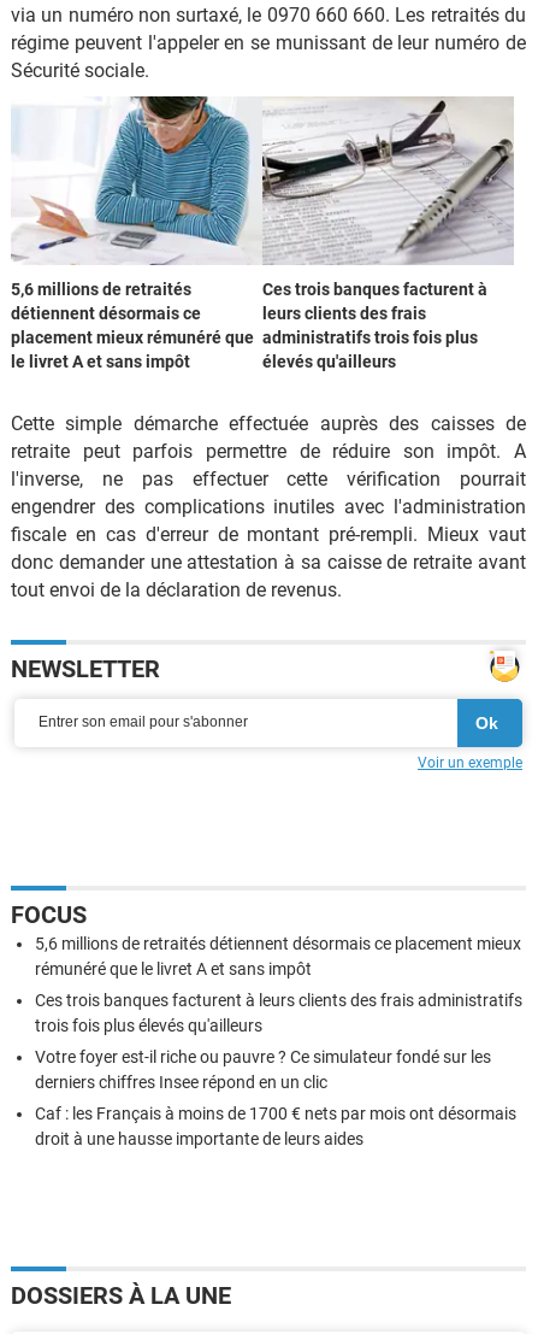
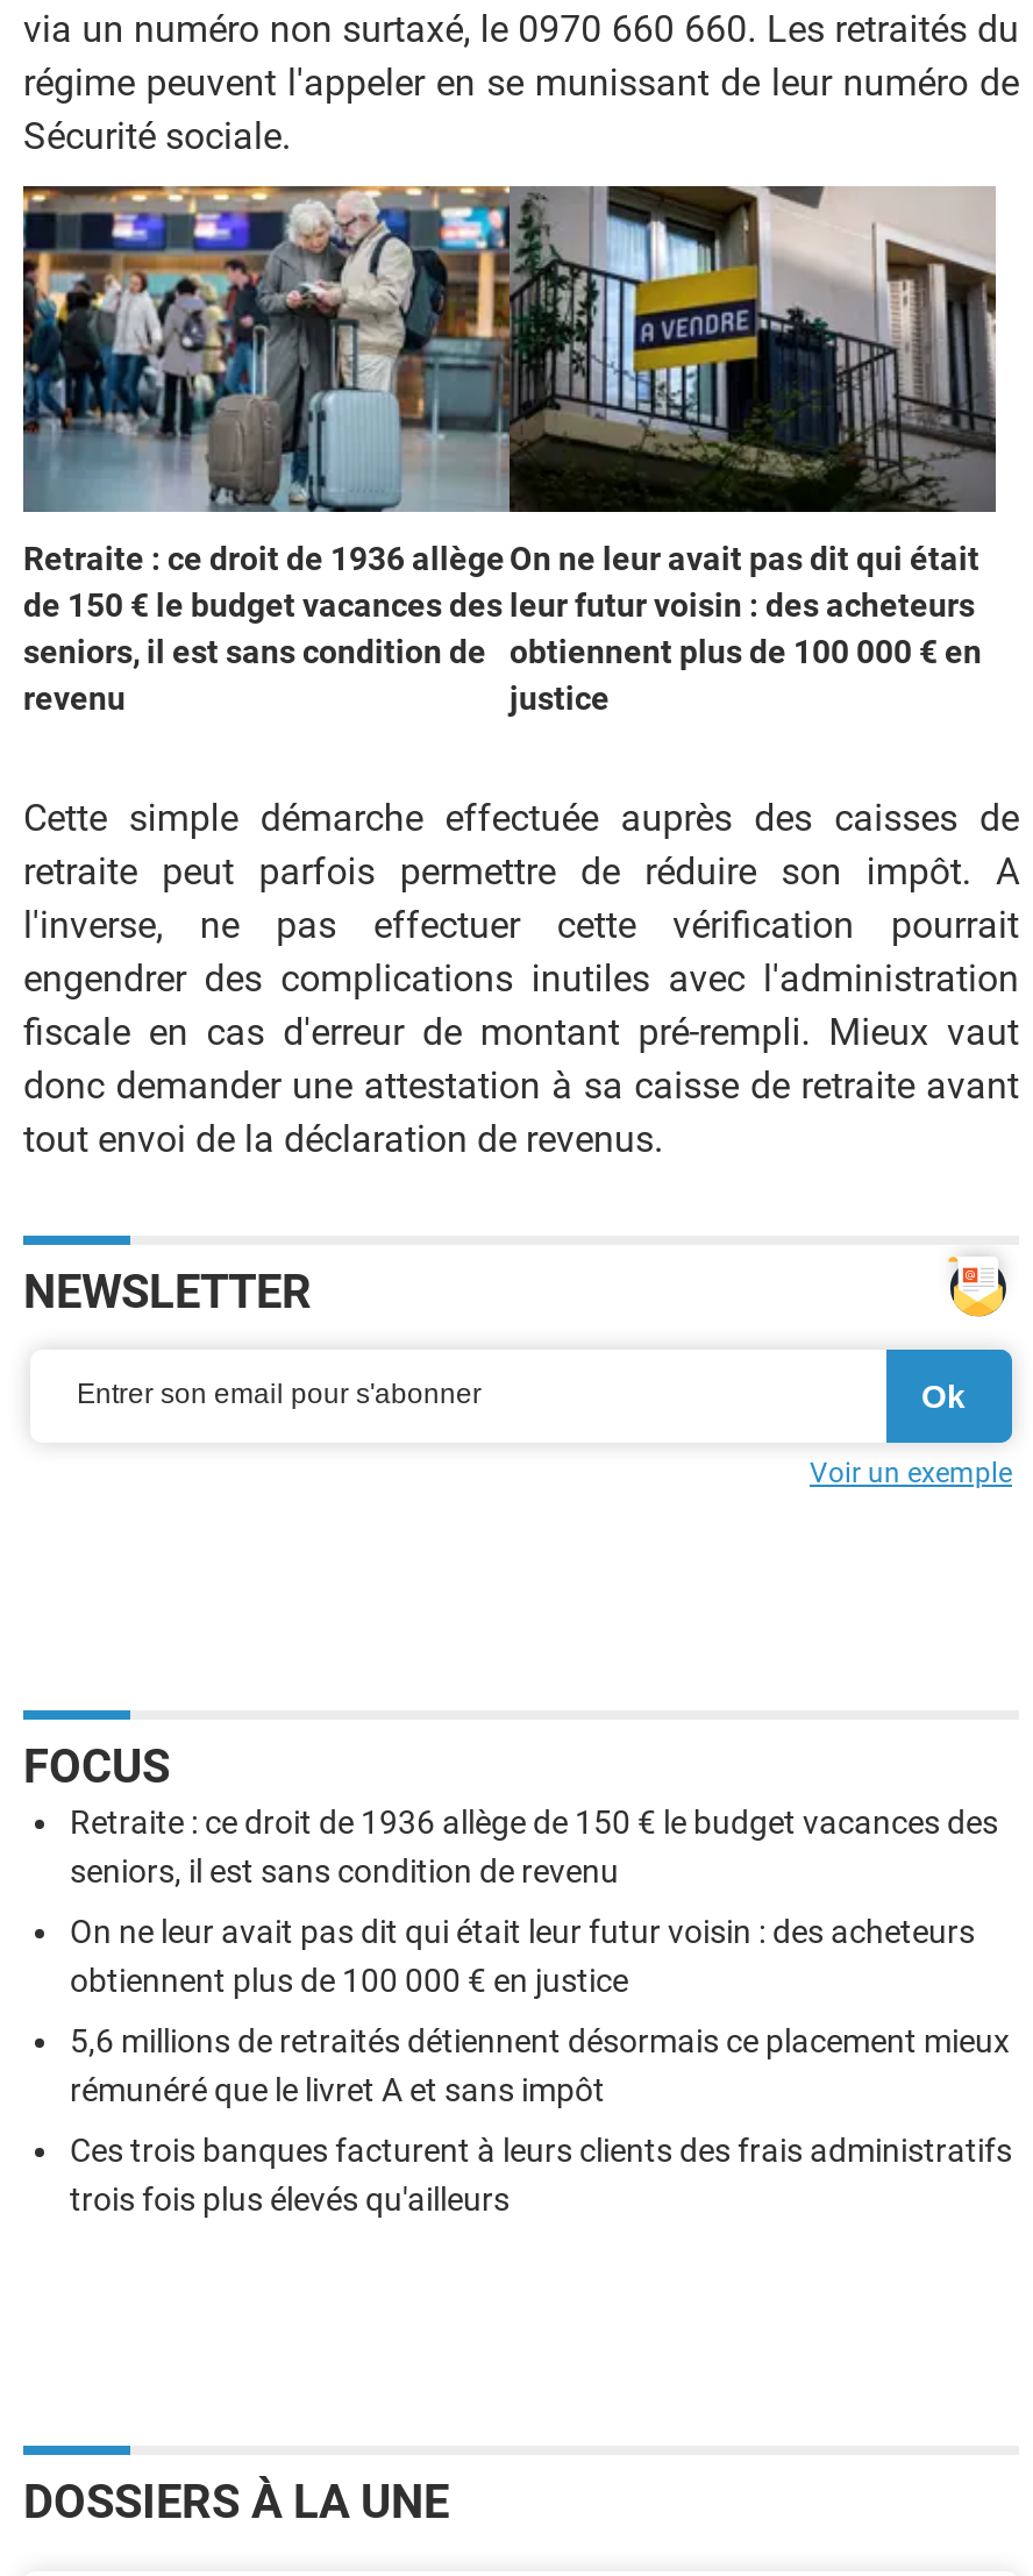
- [image]
- 5,6 millions de retraités
- détiennent désormais ce
- placement mieux rémunéré que
- le livret A et sans impôt
+ [image]
+ Retraite : ce droit de 1936 allège
+ de 150 € le budget vacances des
+ seniors, il est sans condition de
+ revenu

- Ces trois banques facturent à
- leurs clients des frais
- administratifs trois fois plus
- élevés qu'ailleurs
+ On ne leur avait pas dit qui était
+ leur futur voisin : des acheteurs
+ obtiennent plus de 100 000 € en
+ justice

+ Retraite : ce droit de 1936 allège de 150 € le budget vacances des
+ seniors, il est sans condition de revenu
+ On ne leur avait pas dit qui était leur futur voisin : des acheteurs
+ obtiennent plus de 100 000 € en justice

moved down: 5,6 millions de retraités détiennent désormais ce placement mieux | rémunéré que le livret A et sans impôt | Ces trois banques facturent à leurs clients des frais administratifs | trois fois plus élevés qu'ailleurs

- Votre foyer est-il riche ou pauvre ? Ce simulateur fondé sur les
- derniers chiffres Insee répond en un clic
- Caf : les Français à moins de 1700 € nets par mois ont désormais
- droit à une hausse importante de leurs aides
